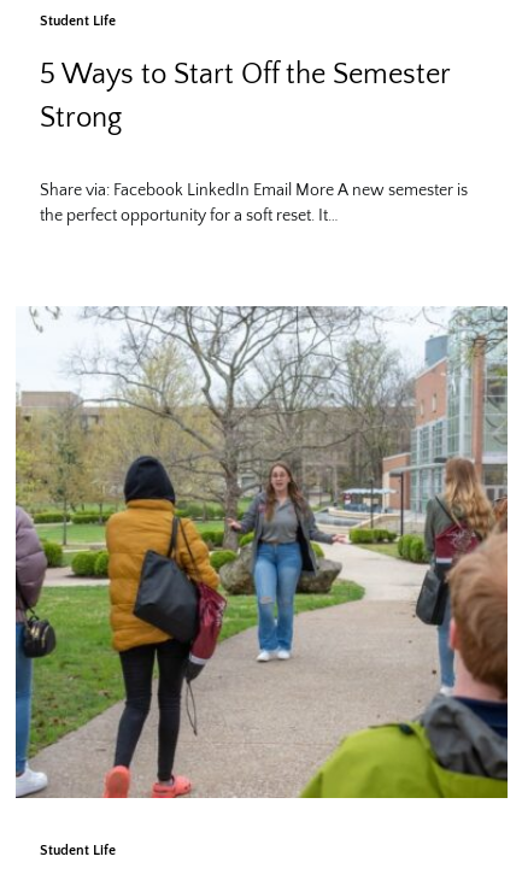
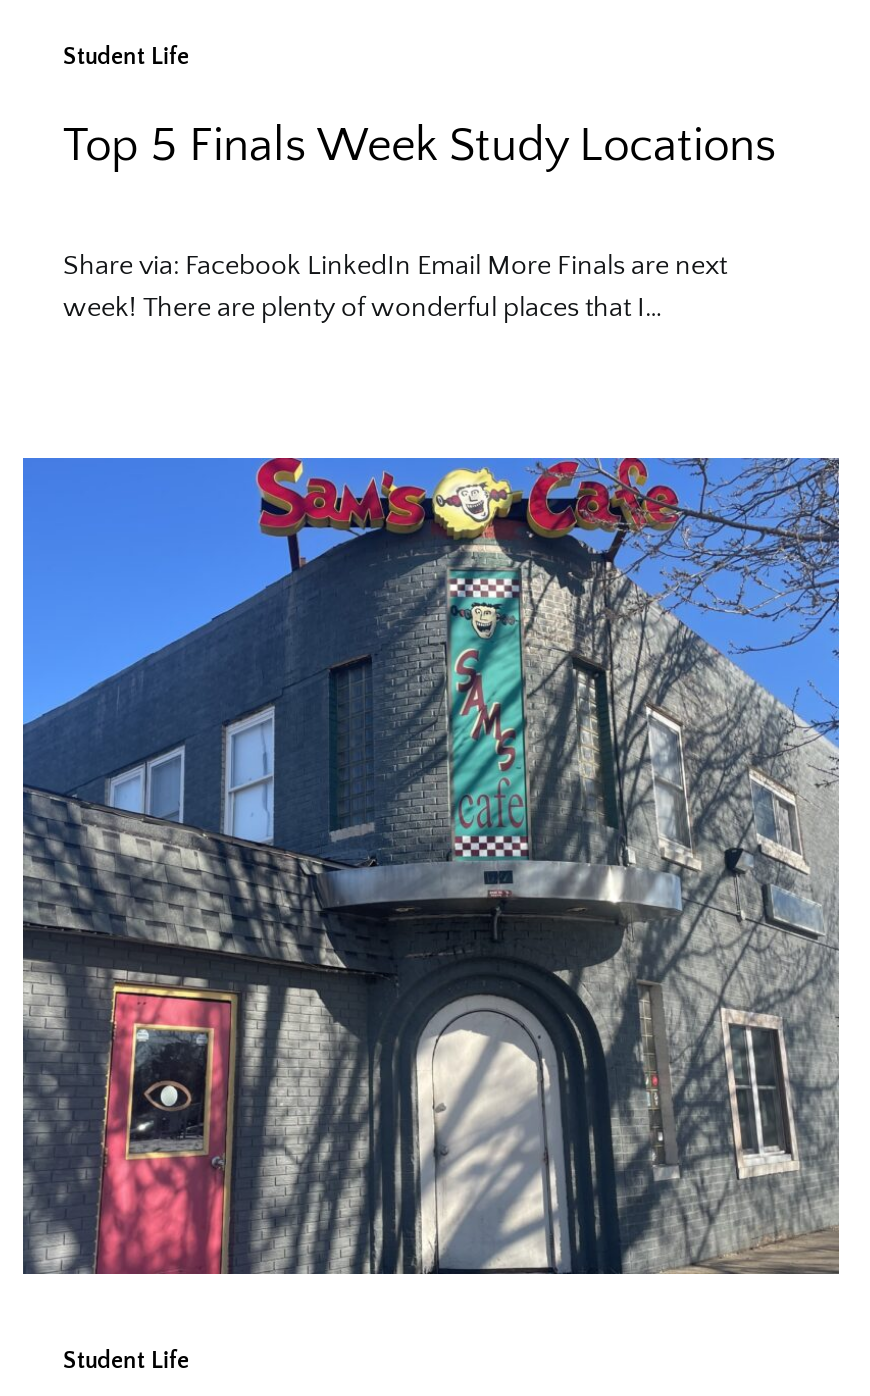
- 5 Ways to Start Off the Semester
- Strong
+ Top 5 Finals Week Study Locations

- Share via: Facebook LinkedIn Email More A new semester is
- the perfect opportunity for a soft reset. It…
+ Share via: Facebook LinkedIn Email More Finals are next
+ week! There are plenty of wonderful places that I…

- [image]
+ [image]
